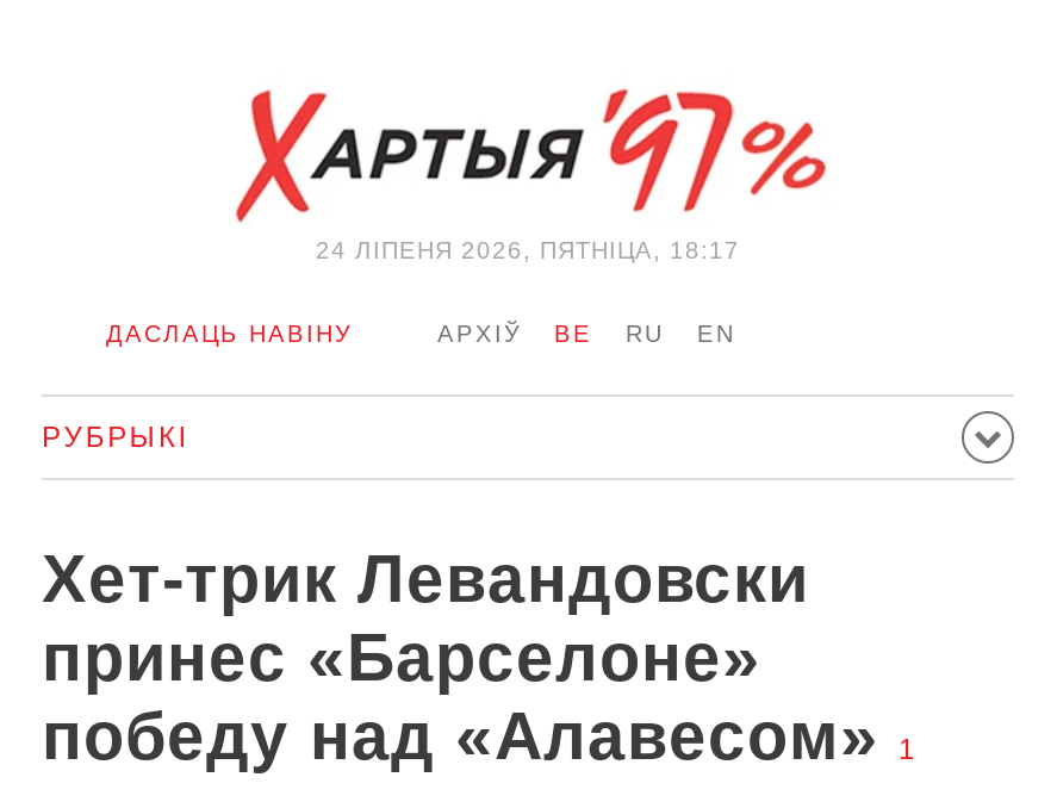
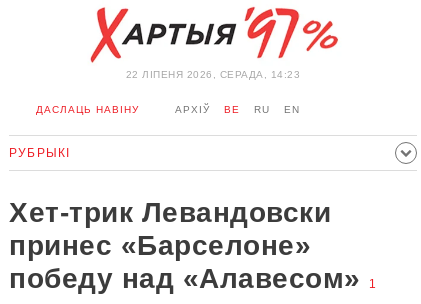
- 24 ЛIПЕНЯ 2026, ПЯТНІЦА, 18:17
+ 22 ЛIПЕНЯ 2026, СЕРАДА, 14:23
